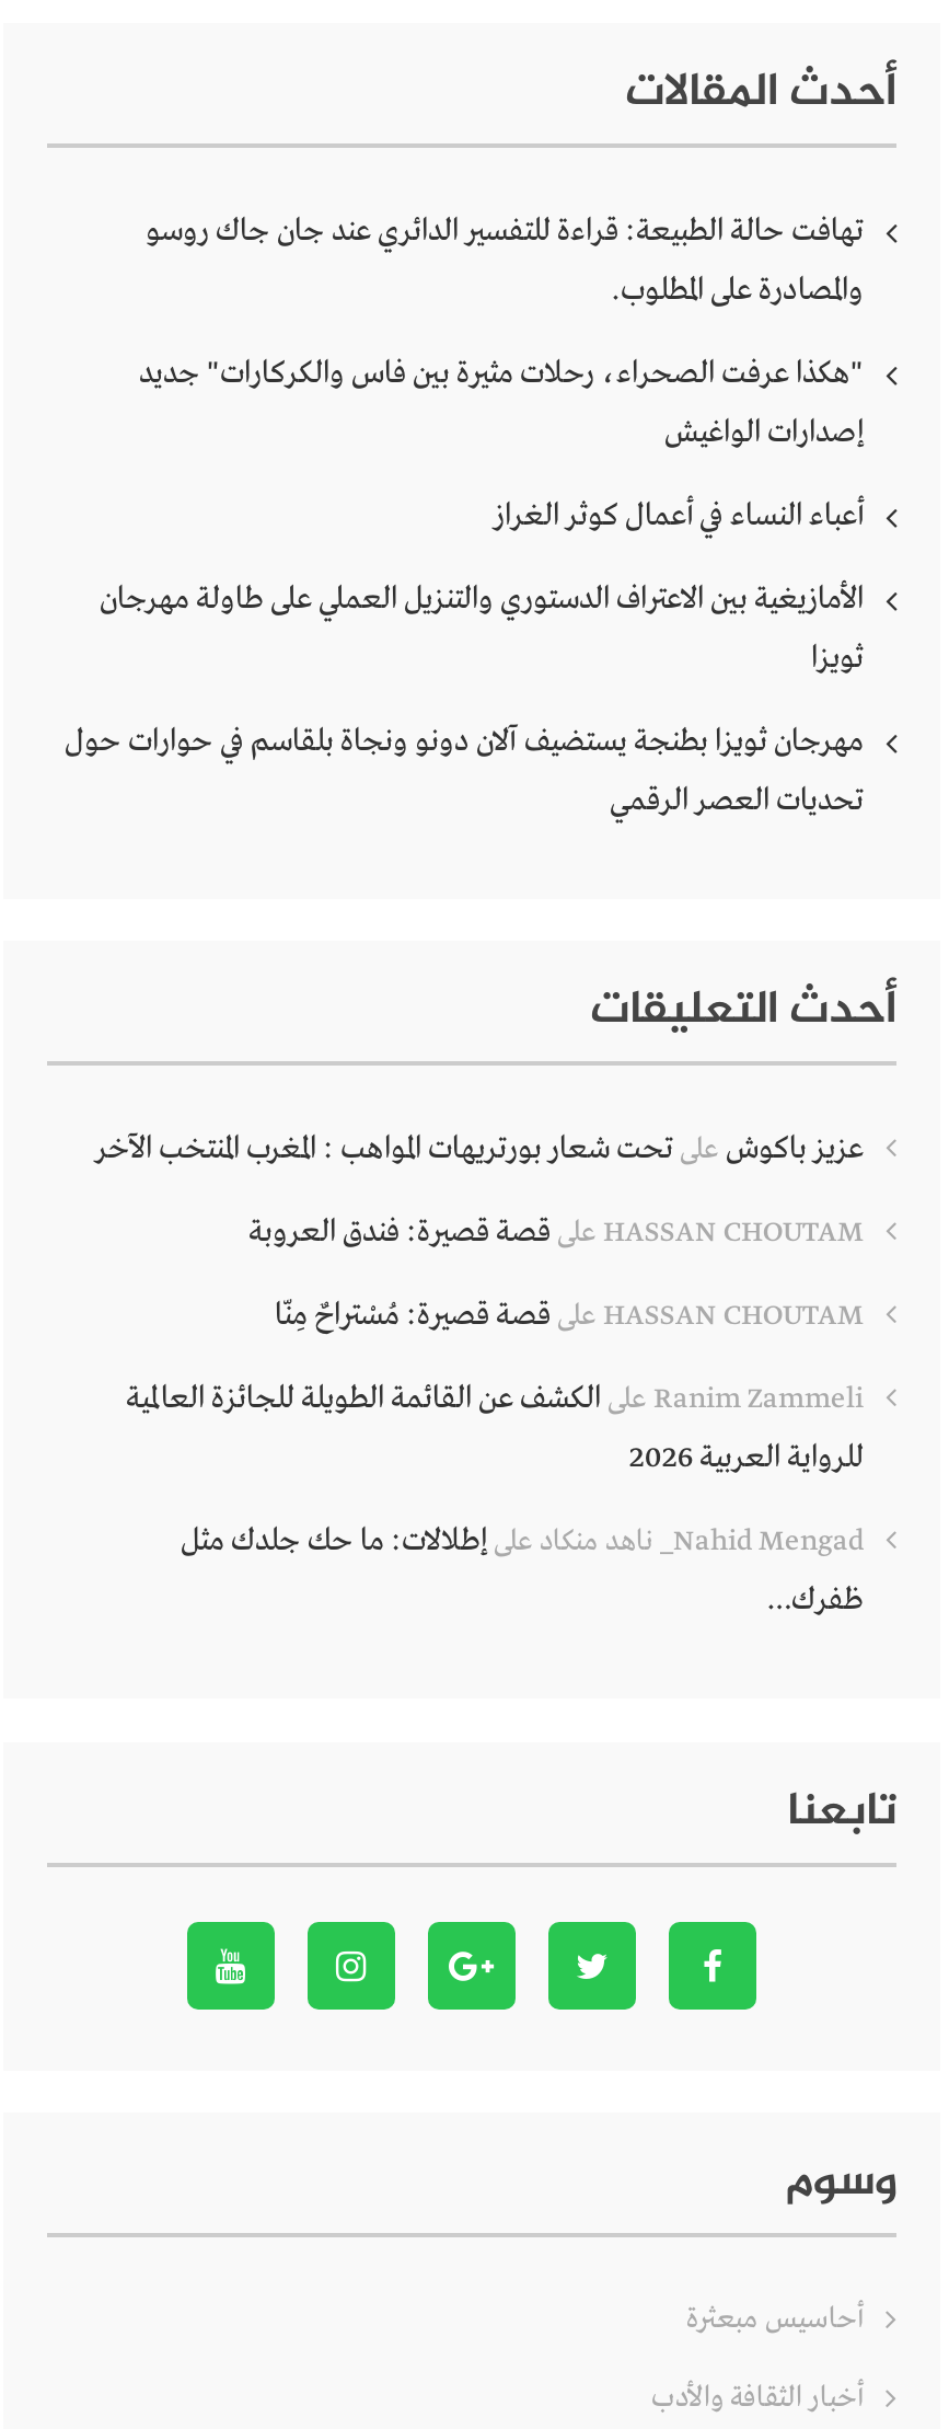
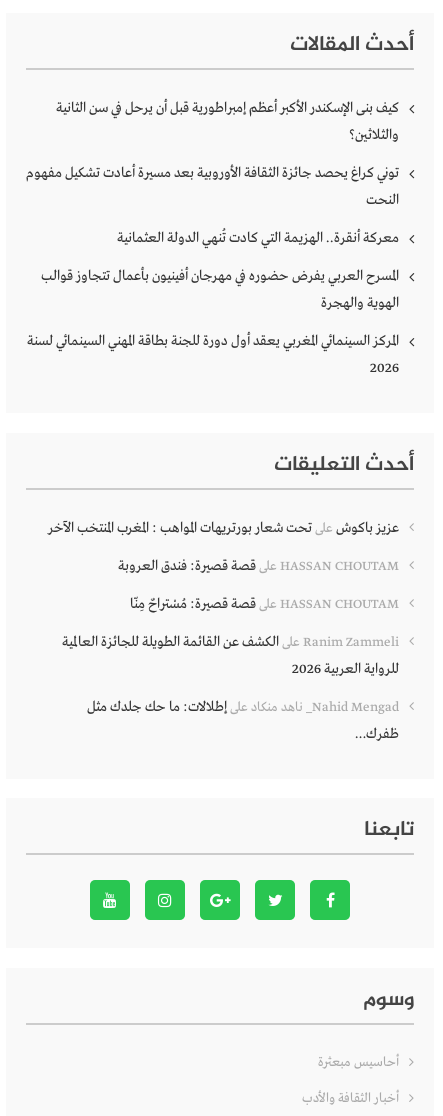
- تهافت حالة الطبيعة: قراءة للتفسير الدائري عند جان جاك روسو
+ كيف بنى الإسكندر الأكبر أعظم إمبراطورية قبل أن يرحل في سن الثانية

- والمصادرة على المطلوب.
+ والثلاثين؟

- "هكذا عرفت الصحراء، رحلات مثيرة بين فاس والكركارات" جديد
+ توني كراغ يحصد جائزة الثقافة الأوروبية بعد مسيرة أعادت تشكيل مفهوم

- إصدارات الواغيش
+ النحت

- أعباء النساء في أعمال كوثر الغراز
+ معركة أنقرة.. الهزيمة التي كادت تُنهي الدولة العثمانية

- الأمازيغية بين الاعتراف الدستوري والتنزيل العملي على طاولة مهرجان
+ المسرح العربي يفرض حضوره في مهرجان أفينيون بأعمال تتجاوز قوالب

- ثويزا
+ الهوية والهجرة

- مهرجان ثويزا بطنجة يستضيف آلان دونو ونجاة بلقاسم في حوارات حول
+ المركز السينمائي المغربي يعقد أول دورة للجنة بطاقة المهني السينمائي لسنة

- تحديات العصر الرقمي
+ 2026
